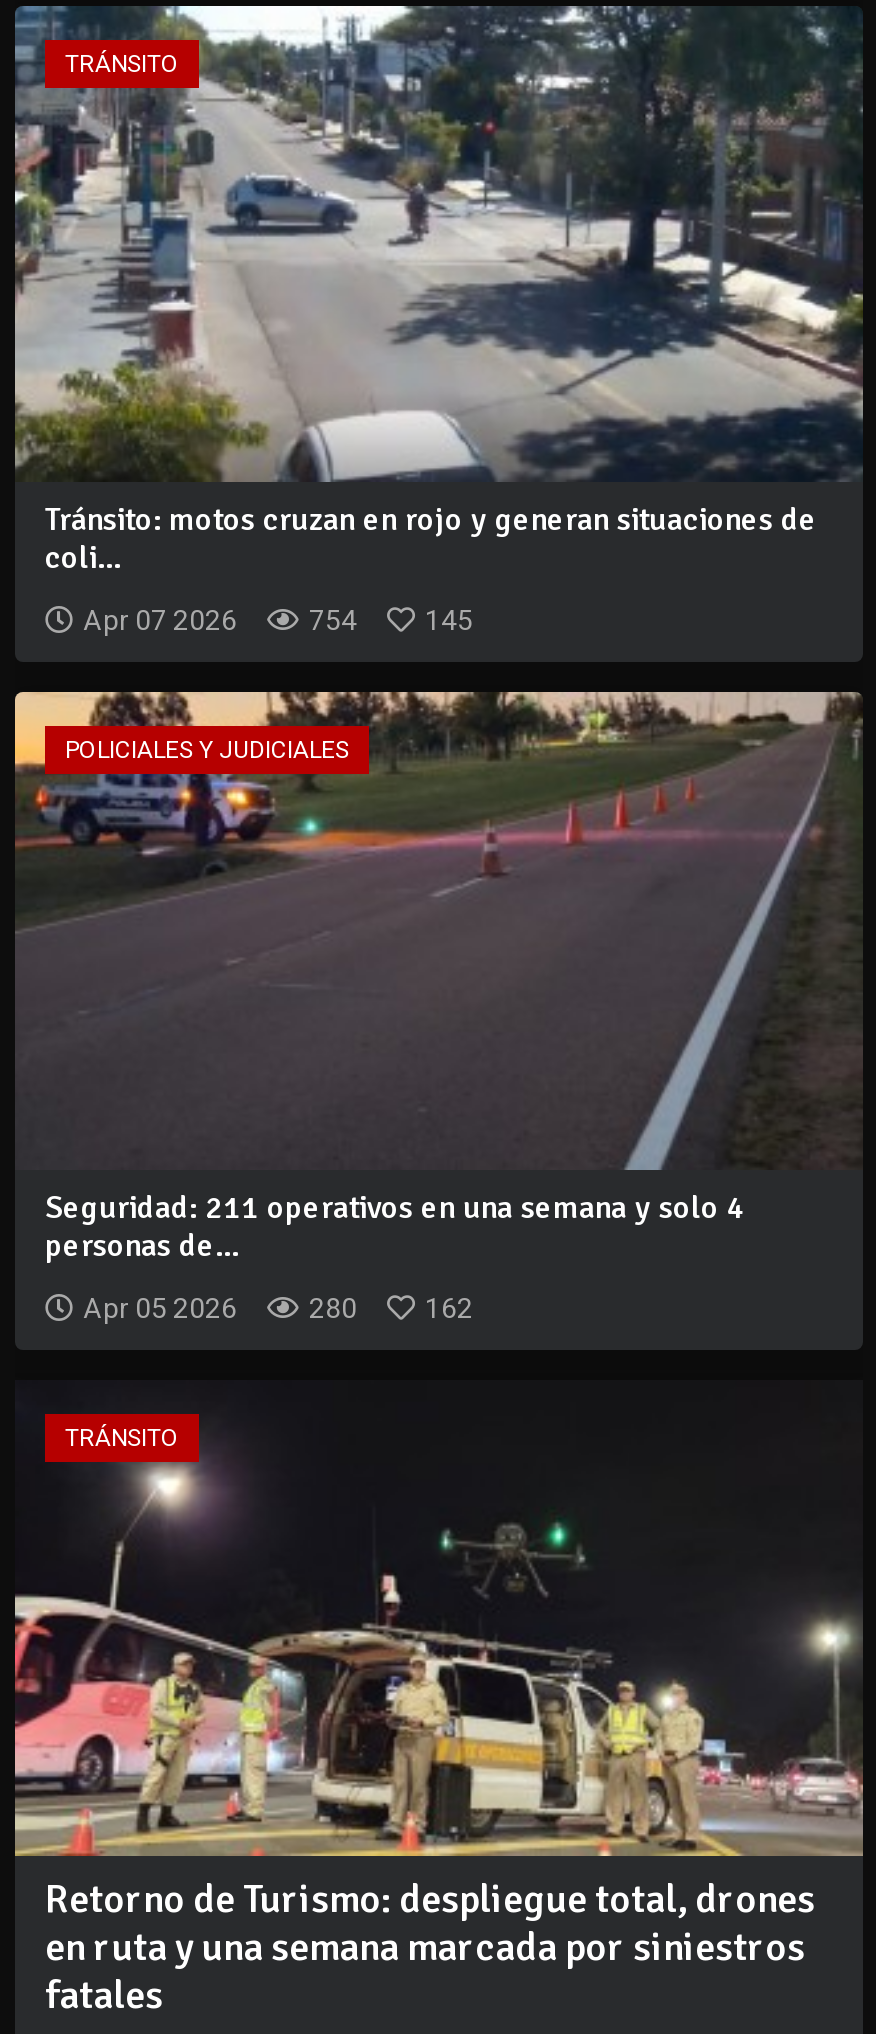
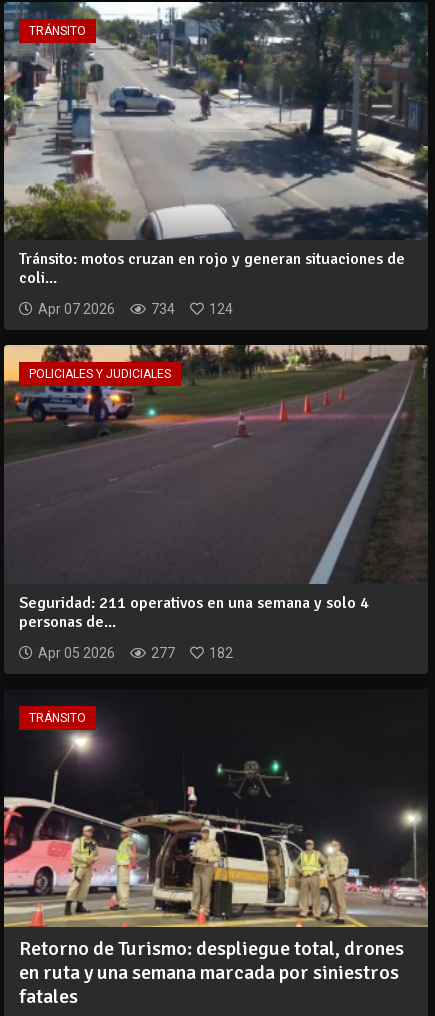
- 754
+ 734

- 145
+ 124

- 280
+ 277

- 162
+ 182
